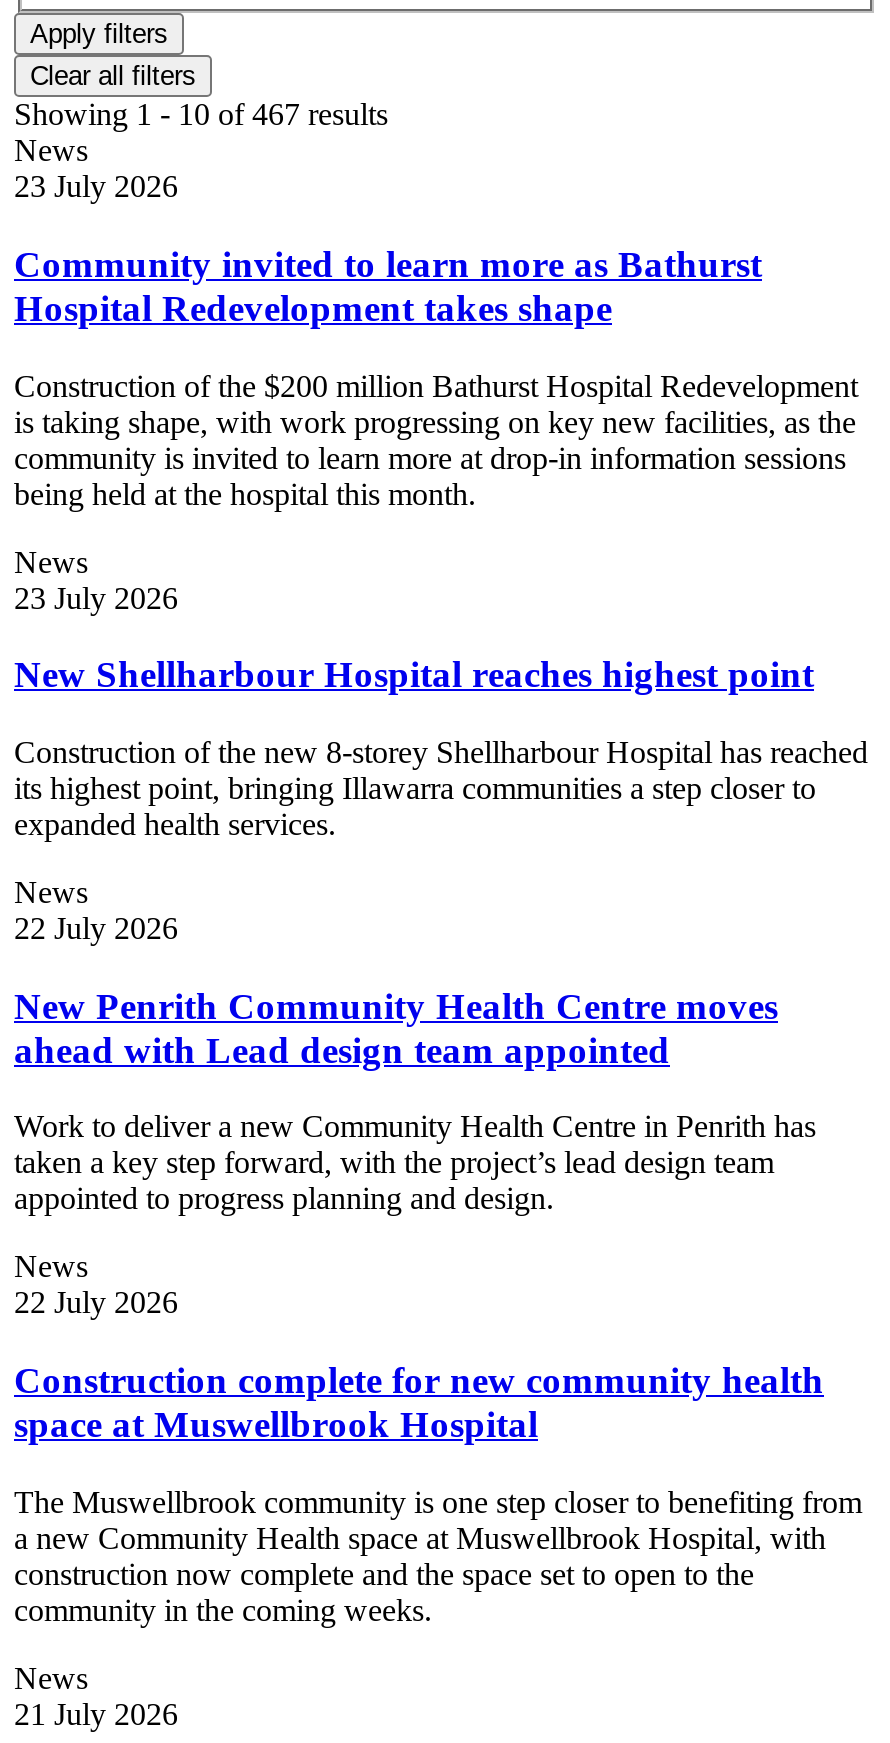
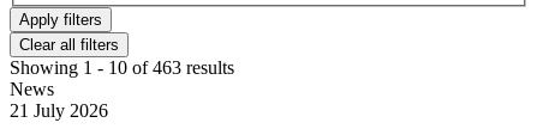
- Showing 1 - 10 of 467 results
- News
- 23 July 2026
- Community invited to learn more as Bathurst
- Hospital Redevelopment takes shape
- Construction of the $200 million Bathurst Hospital Redevelopment
- is taking shape, with work progressing on key new facilities, as the
- community is invited to learn more at drop-in information sessions
- being held at the hospital this month.
- News
- 23 July 2026
- New Shellharbour Hospital reaches highest point
- Construction of the new 8-storey Shellharbour Hospital has reached
- its highest point, bringing Illawarra communities a step closer to
- expanded health services.
- News
- 22 July 2026
- New Penrith Community Health Centre moves
- ahead with Lead design team appointed
- Work to deliver a new Community Health Centre in Penrith has
- taken a key step forward, with the project’s lead design team
- appointed to progress planning and design.
- News
- 22 July 2026
- Construction complete for new community health
- space at Muswellbrook Hospital
- The Muswellbrook community is one step closer to benefiting from
- a new Community Health space at Muswellbrook Hospital, with
- construction now complete and the space set to open to the
- community in the coming weeks.
+ Showing 1 - 10 of 463 results
